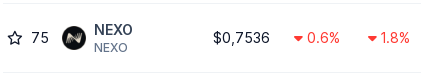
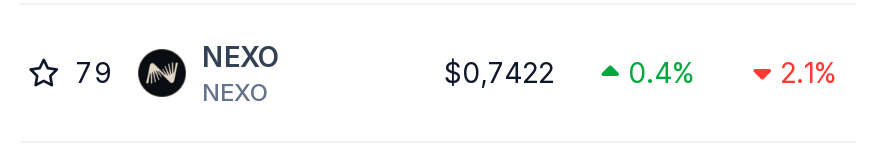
- 75
+ 79

- $0,7536
- 0.6%
- 1.8%
+ $0,7422
+ 0.4%
+ 2.1%
